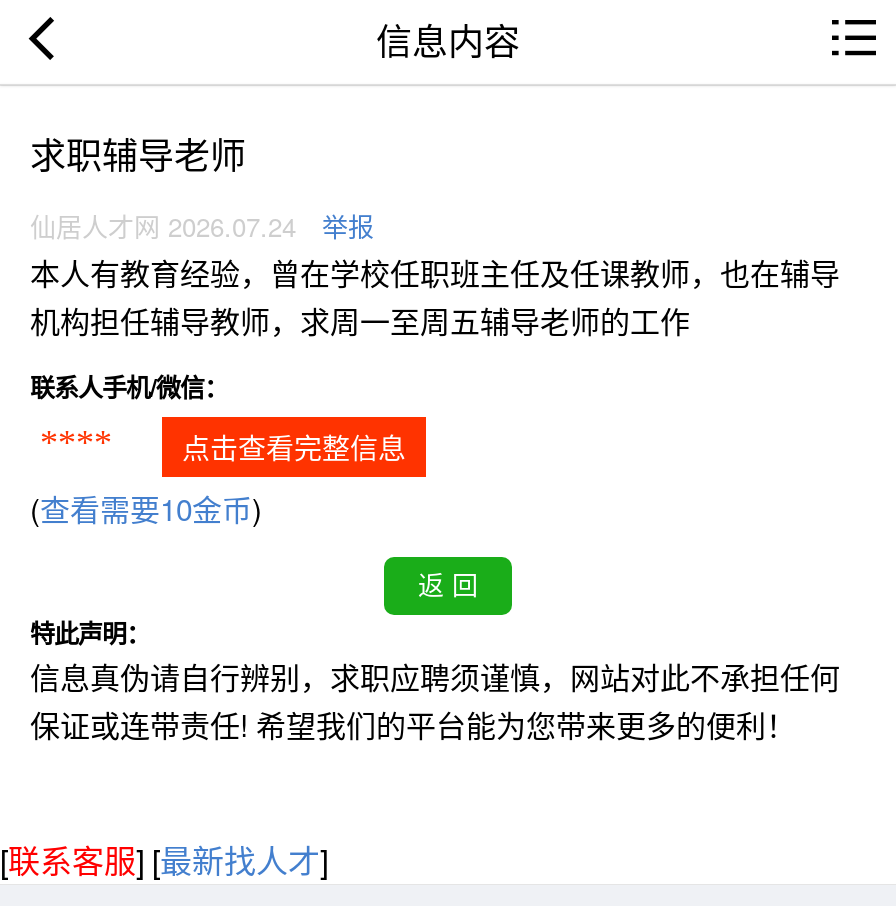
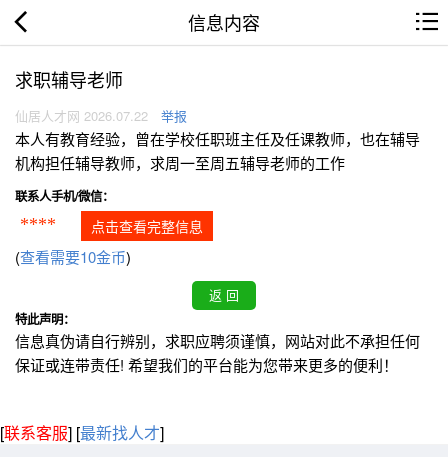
- 仙居人才网 2026.07.24 举报
+ 仙居人才网 2026.07.22 举报
